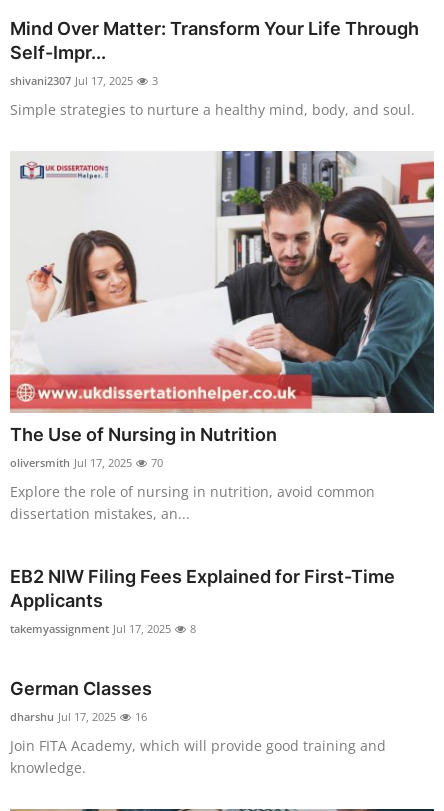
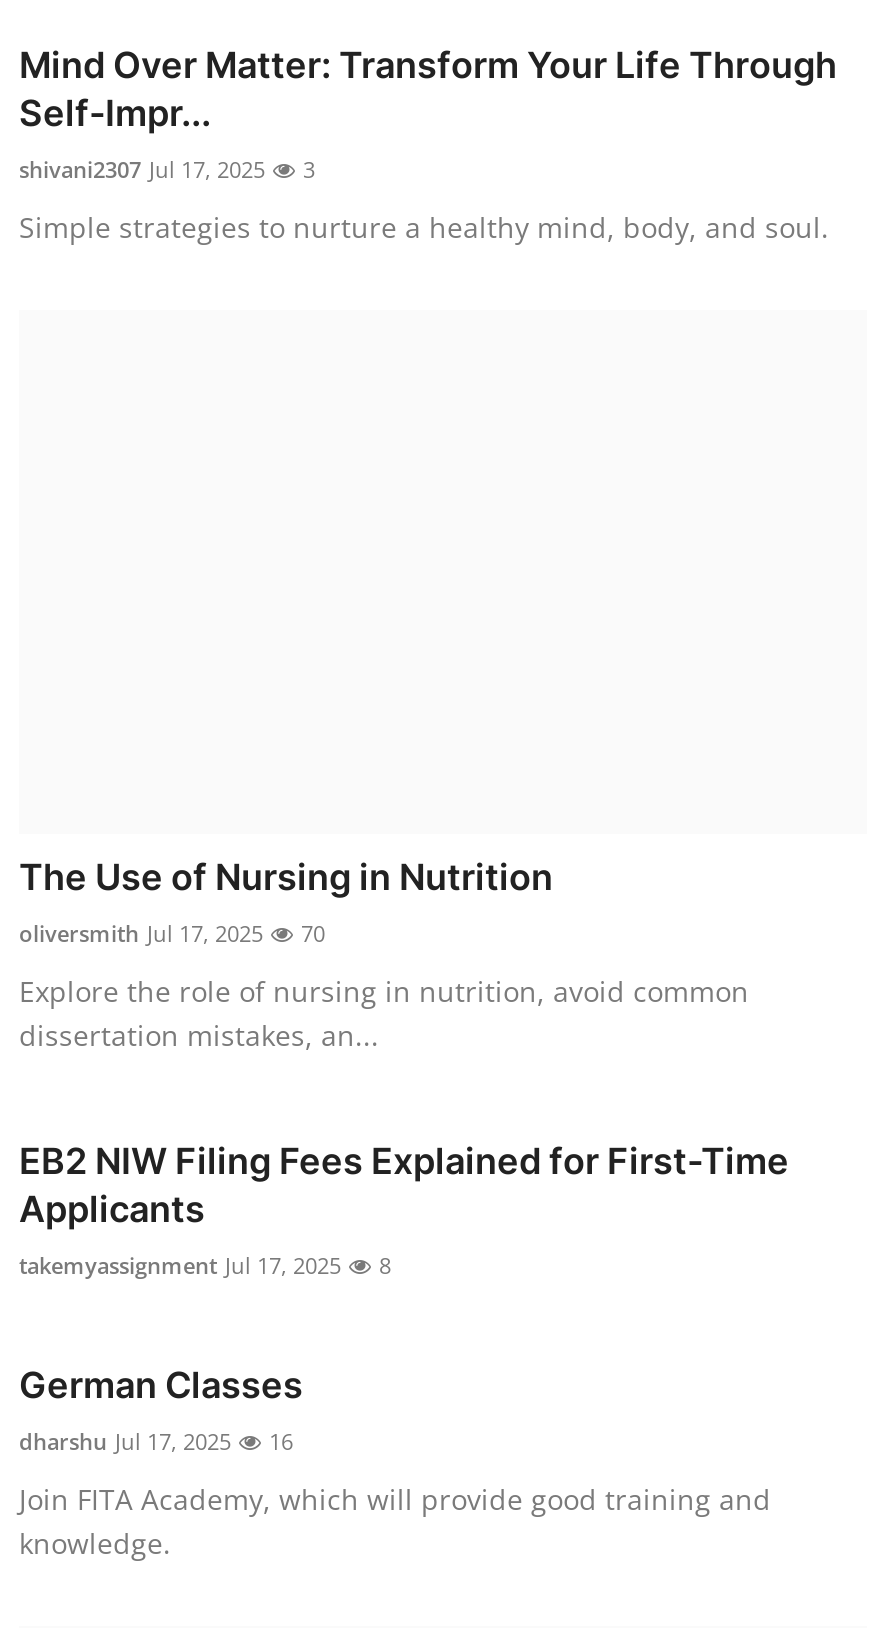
- [image]
